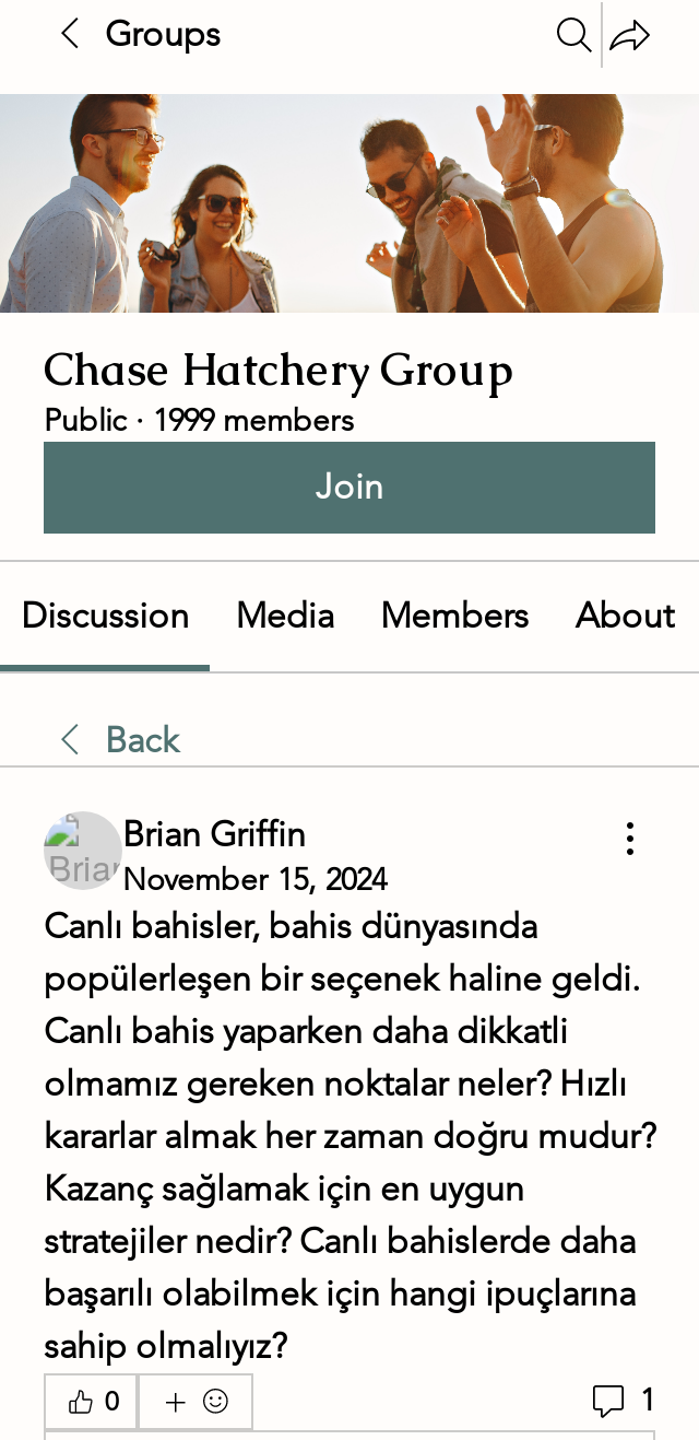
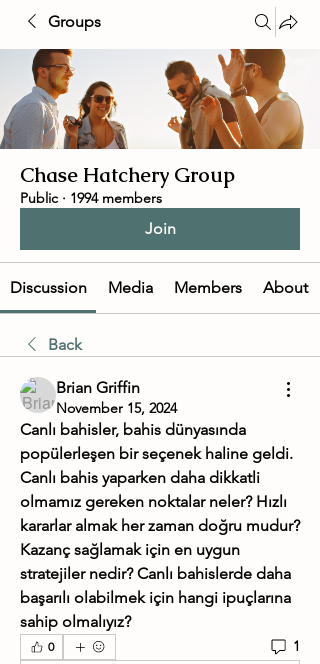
- Public · 1999 members
+ Public · 1994 members
